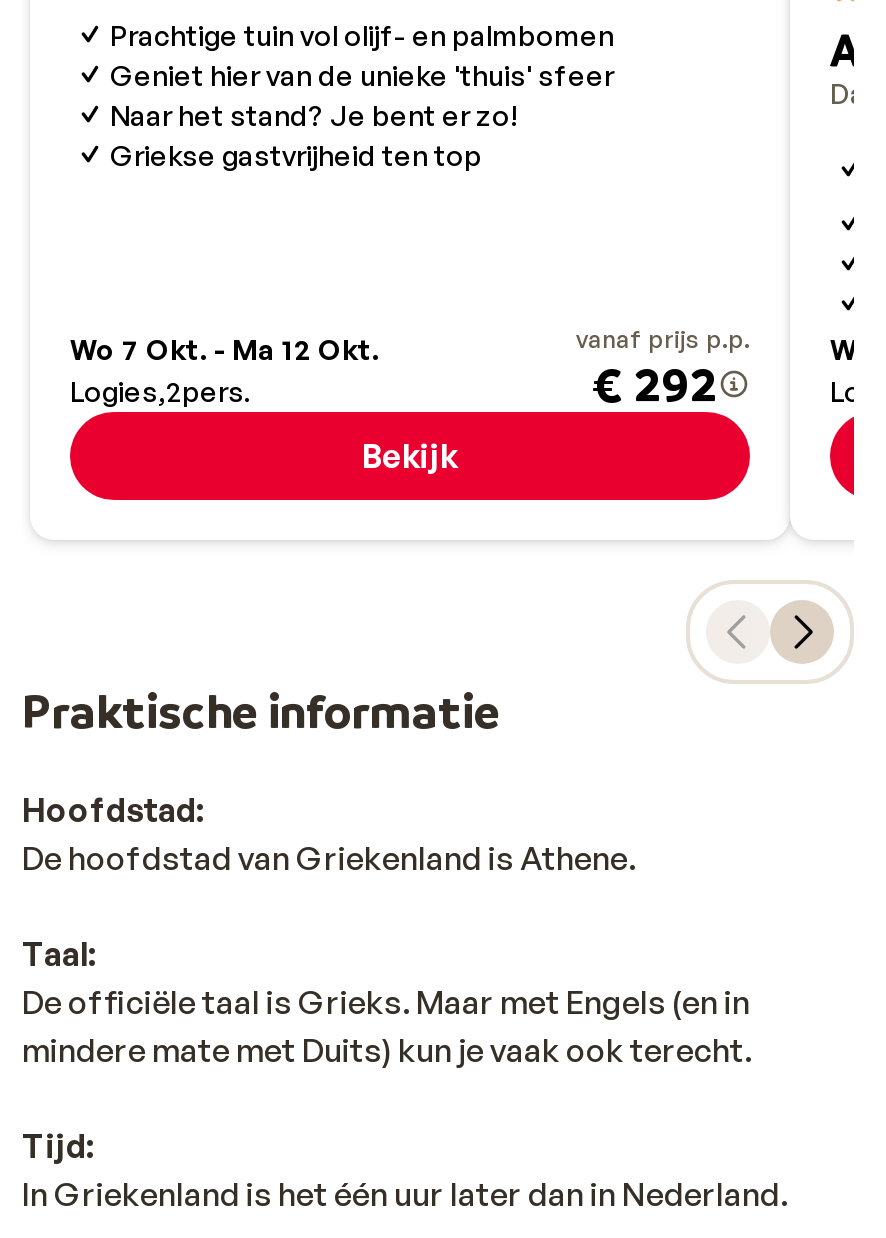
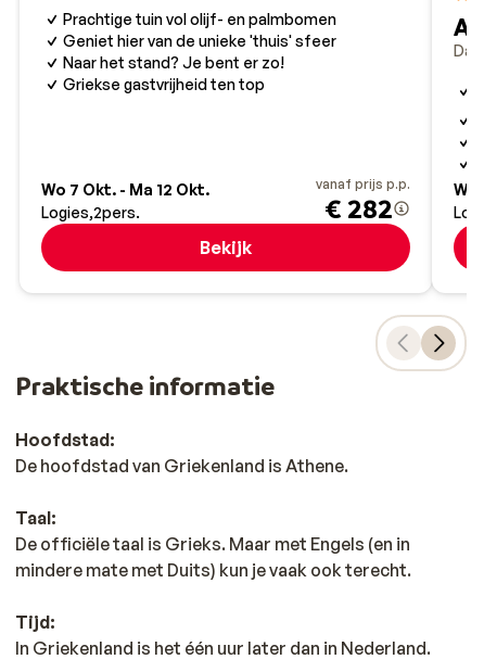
- € 292
+ € 282
